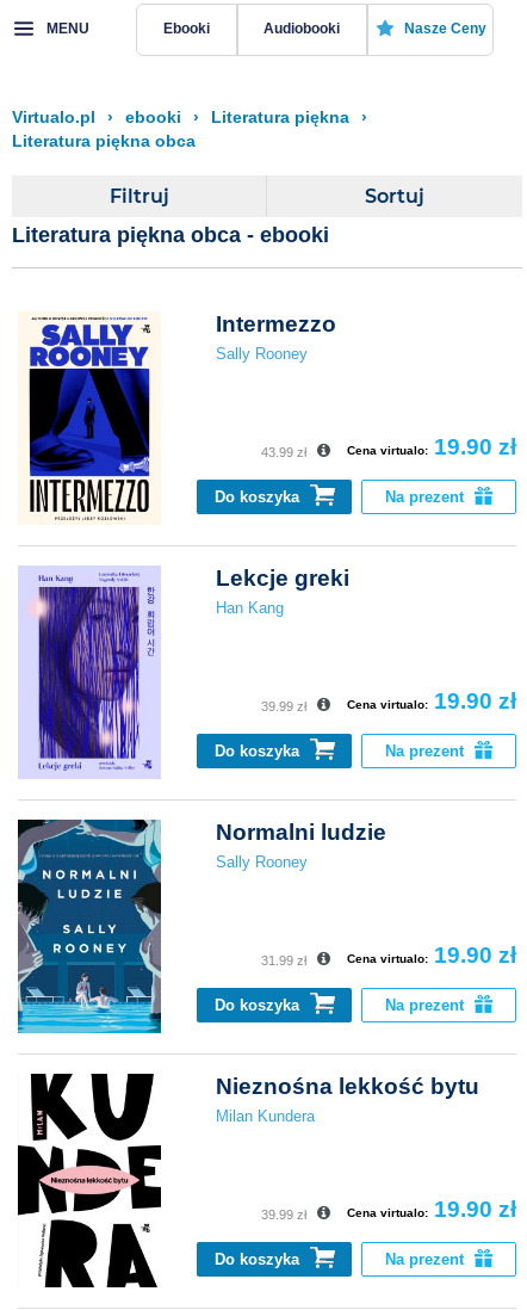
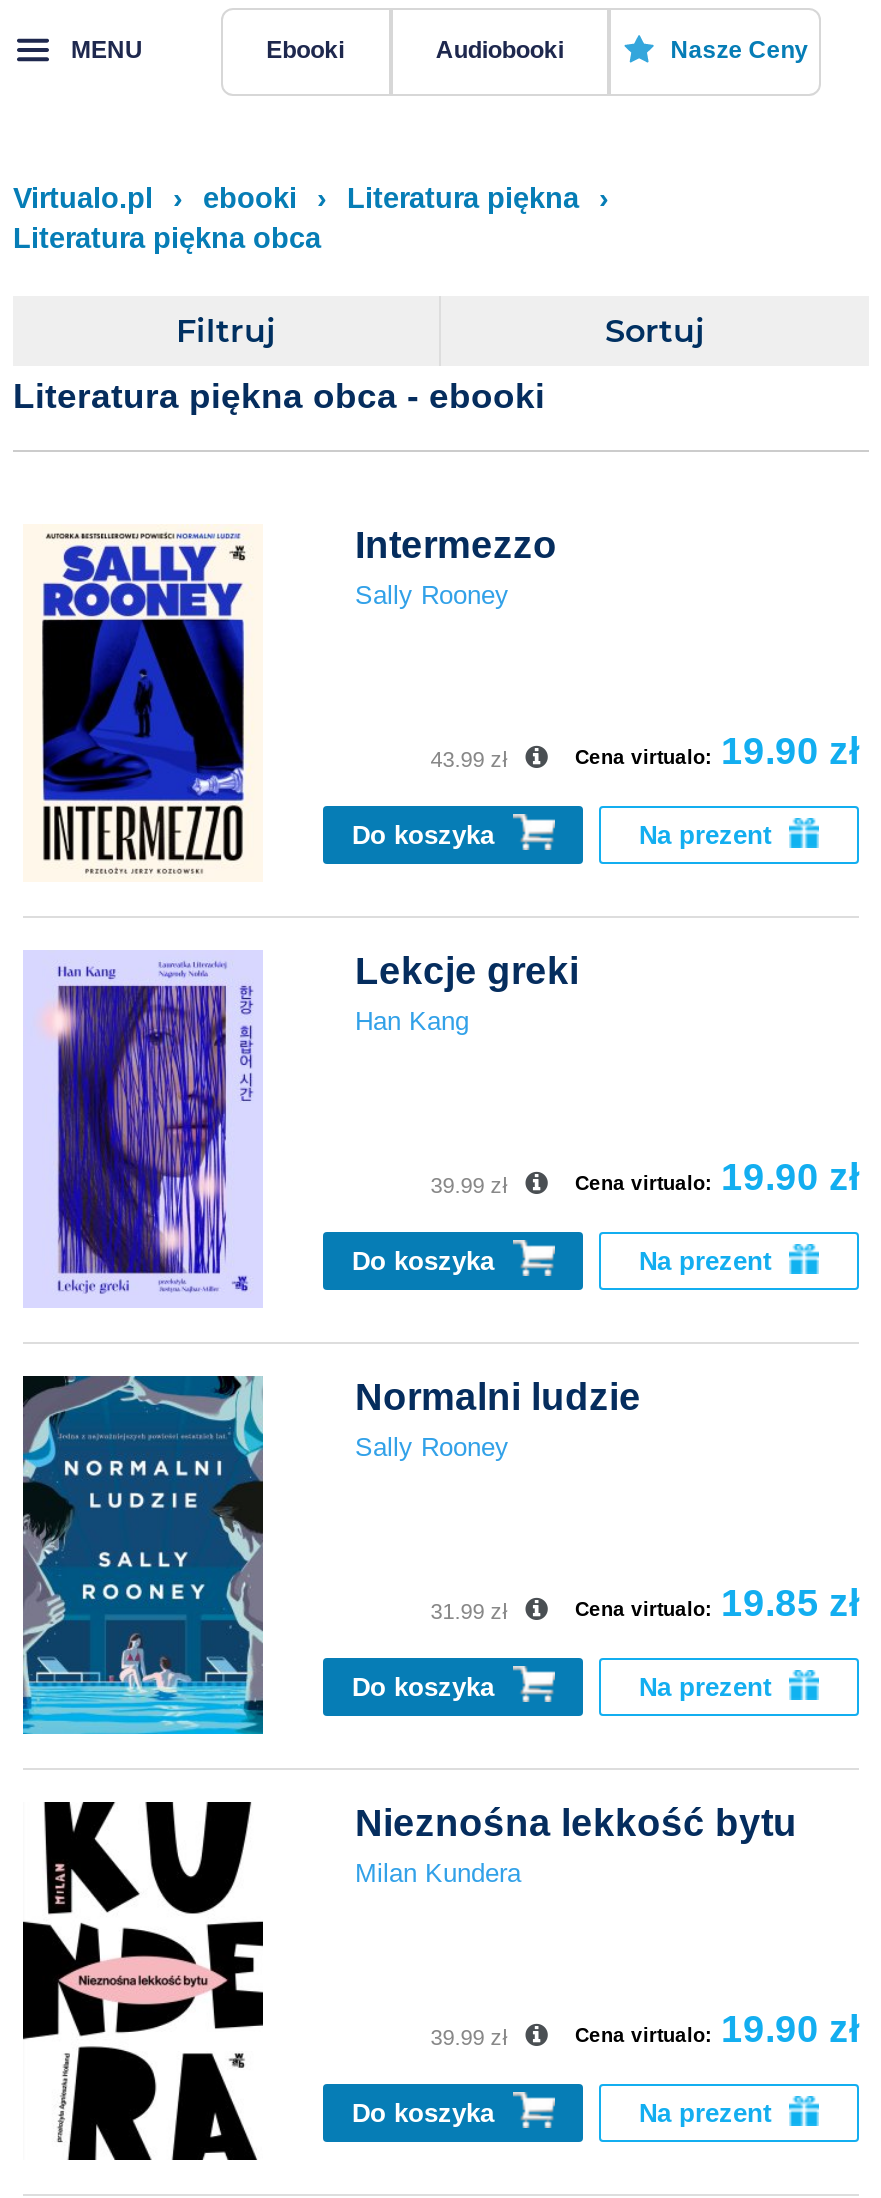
- Cena virtualo: 19.90 zł
+ Cena virtualo: 19.85 zł
